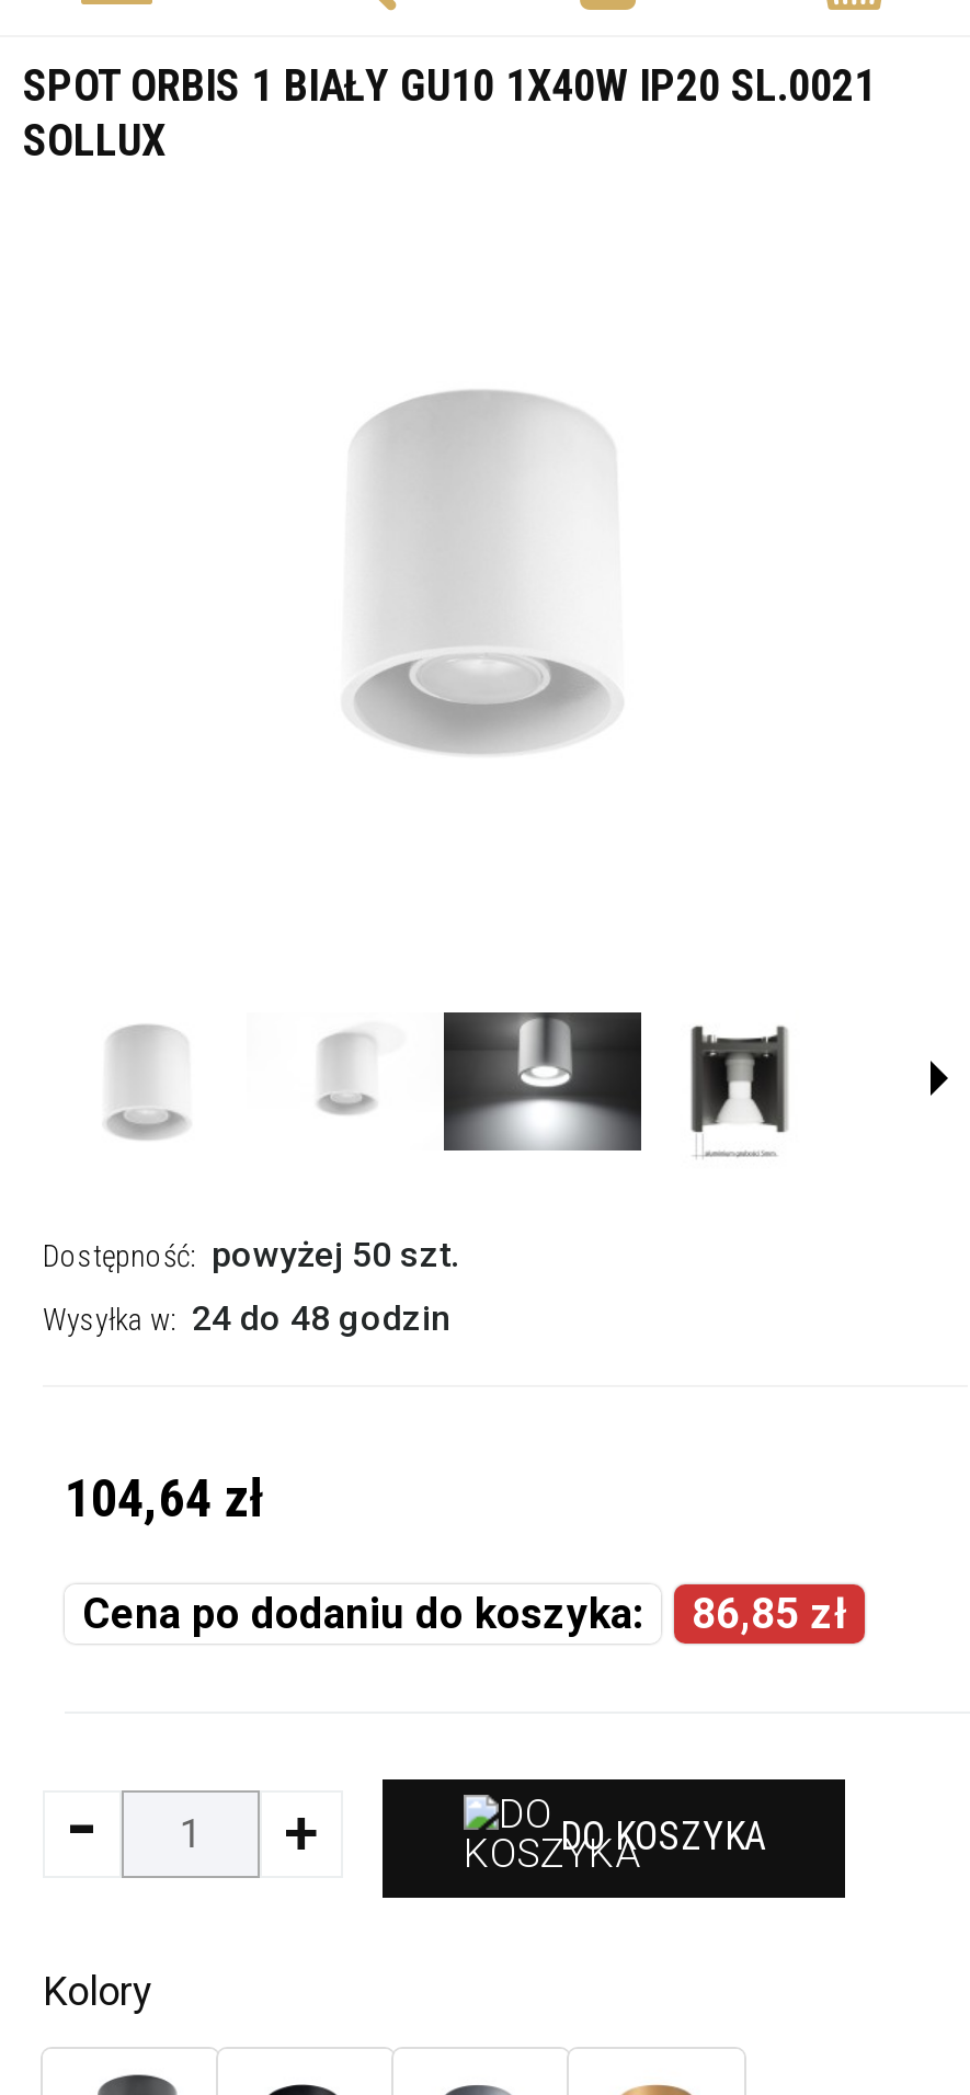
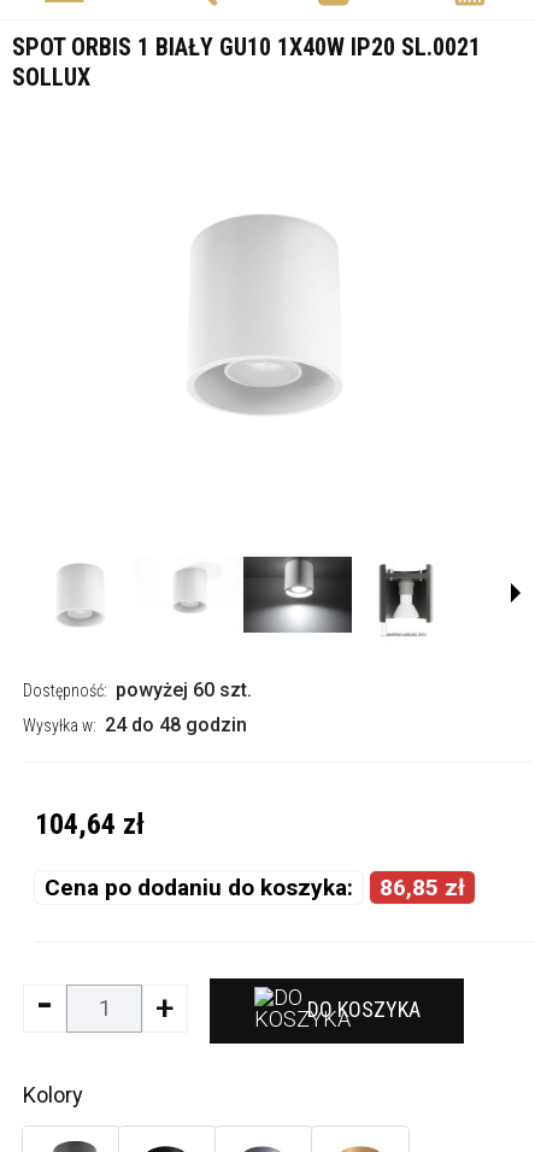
- Dostępność: powyżej 50 szt.
+ Dostępność: powyżej 60 szt.
